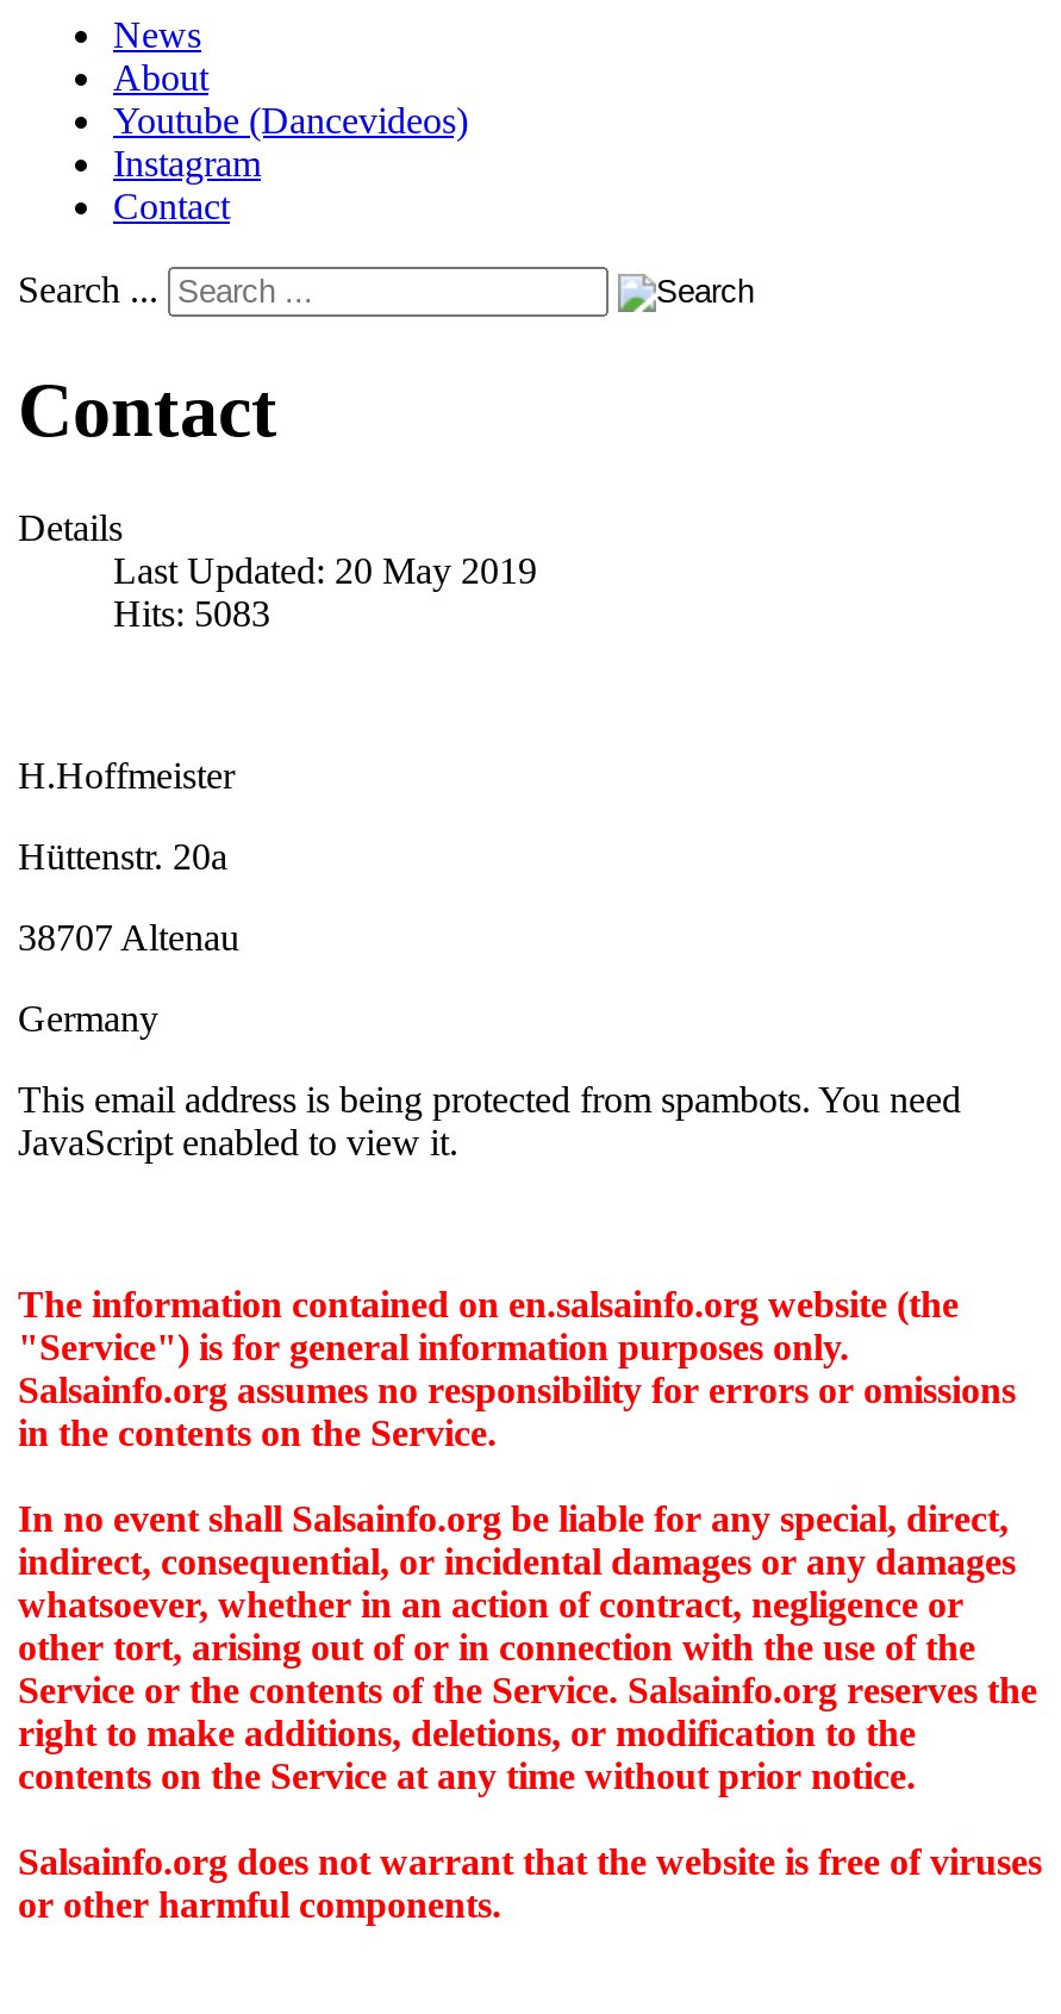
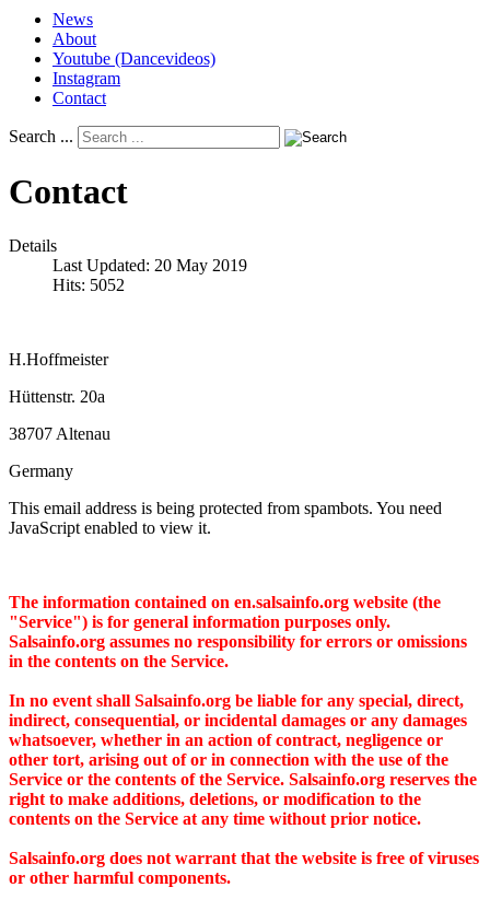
- Hits: 5083
+ Hits: 5052
